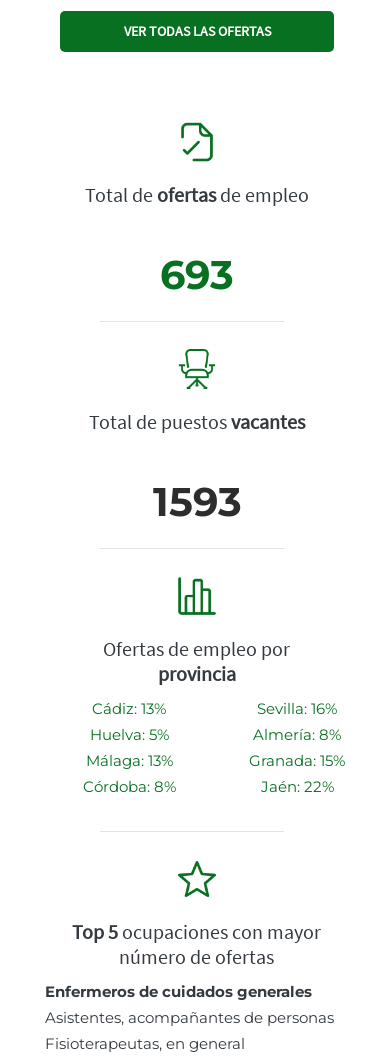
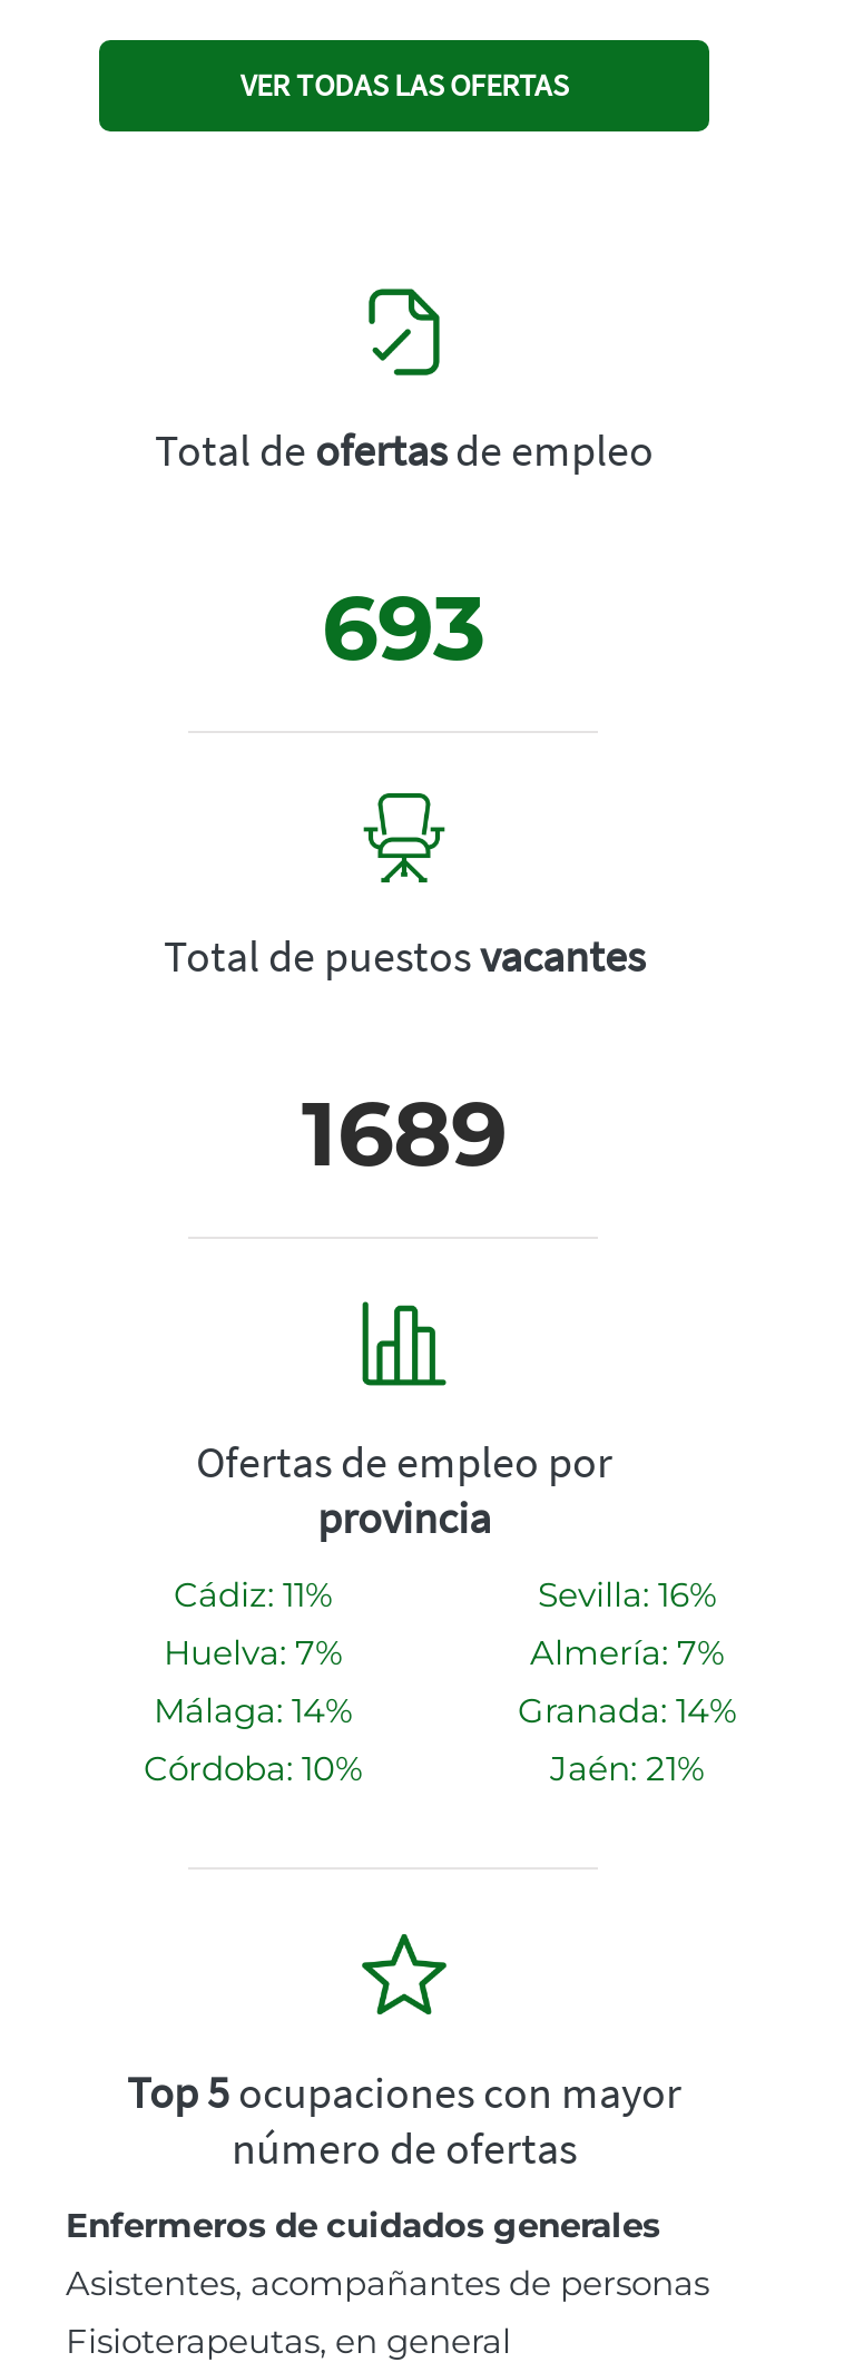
- 1593
+ 1689

- Cádiz: 13%
+ Cádiz: 11%

- Huelva: 5%
+ Huelva: 7%

- Almería: 8%
+ Almería: 7%

- Málaga: 13%
+ Málaga: 14%

- Granada: 15%
+ Granada: 14%

- Córdoba: 8%
+ Córdoba: 10%

- Jaén: 22%
+ Jaén: 21%
